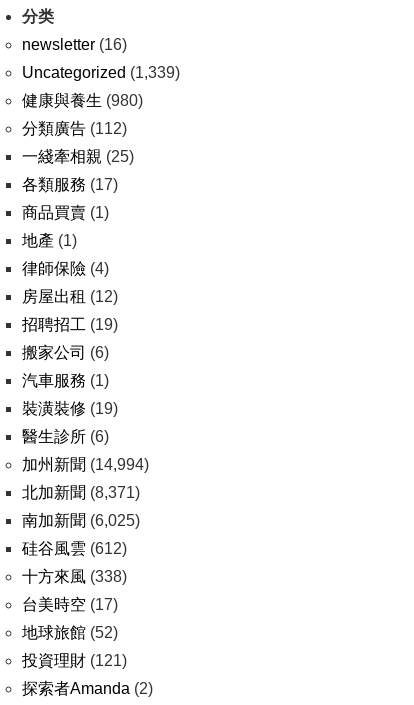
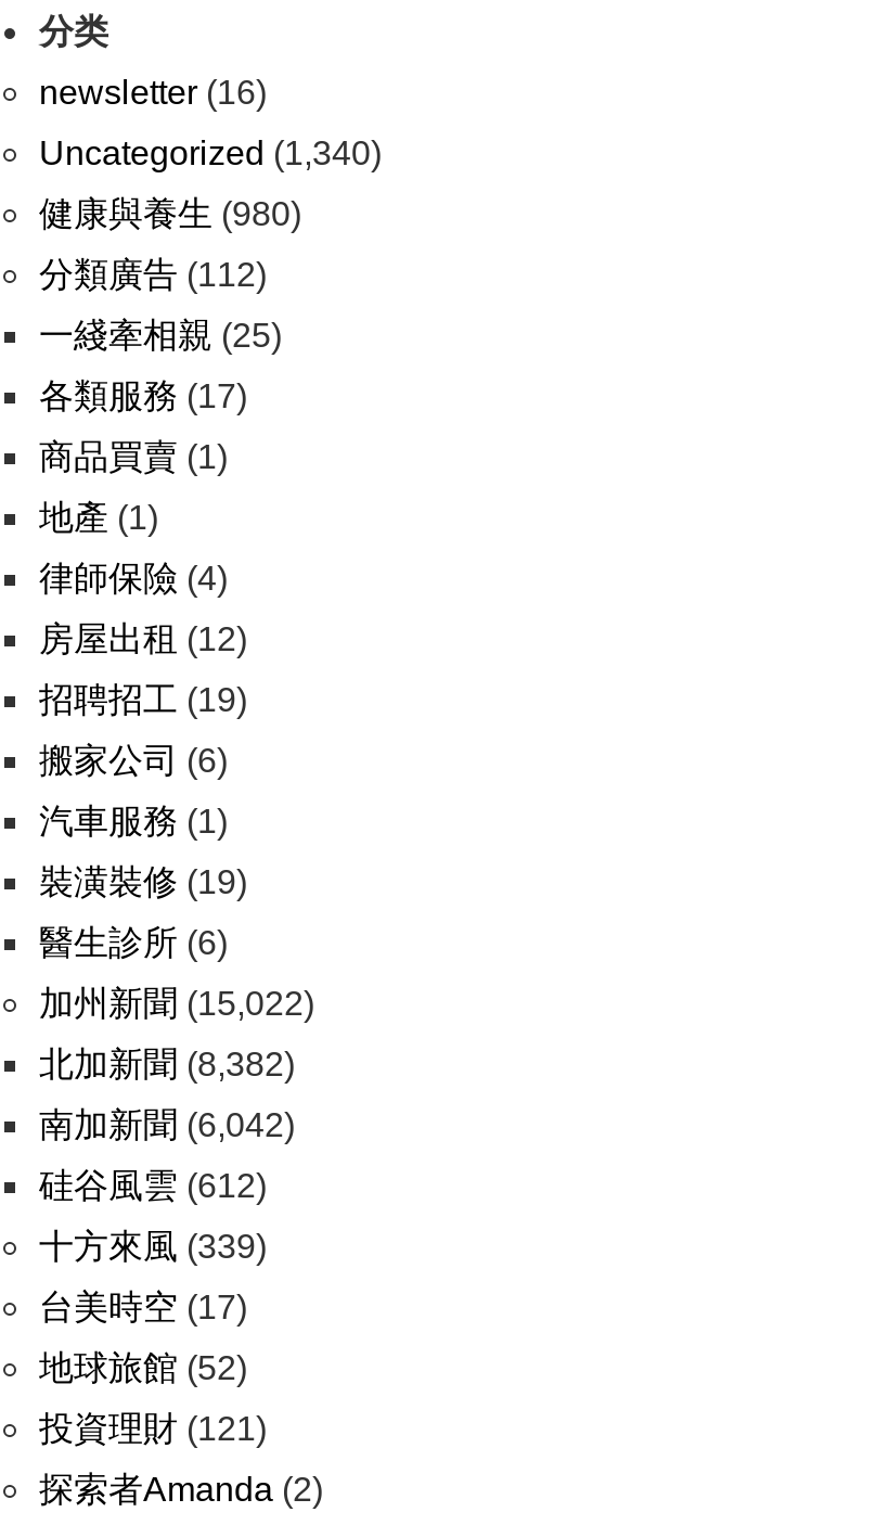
- Uncategorized (1,339)
+ Uncategorized (1,340)

- 加州新聞(14,994)
+ 加州新聞(15,022)

- 北加新聞(8,371)
+ 北加新聞(8,382)

- 南加新聞(6,025)
+ 南加新聞(6,042)

- 十方來風(338)
+ 十方來風(339)
